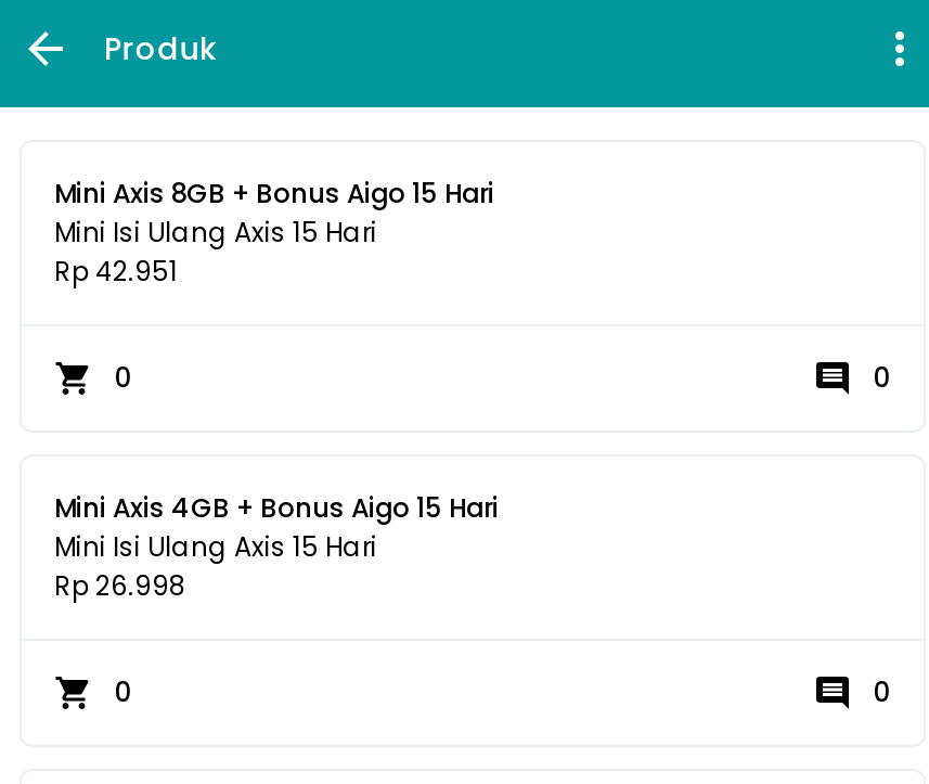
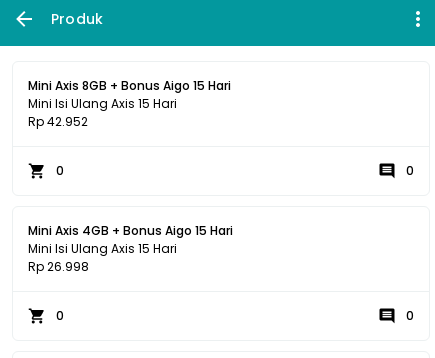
- Rp 42.951
+ Rp 42.952
